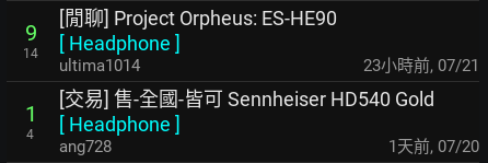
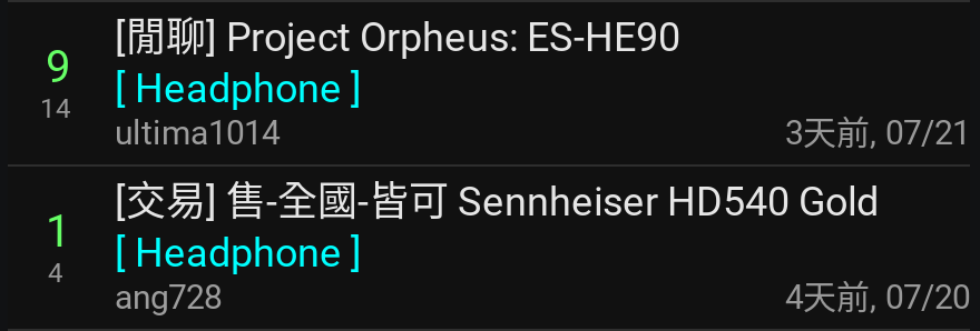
- 23小時前, 07/21
+ 3天前, 07/21

- 1天前, 07/20
+ 4天前, 07/20
